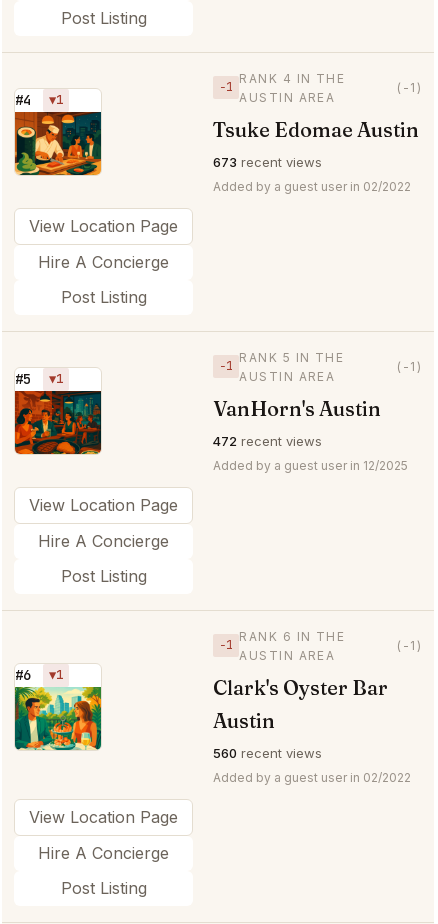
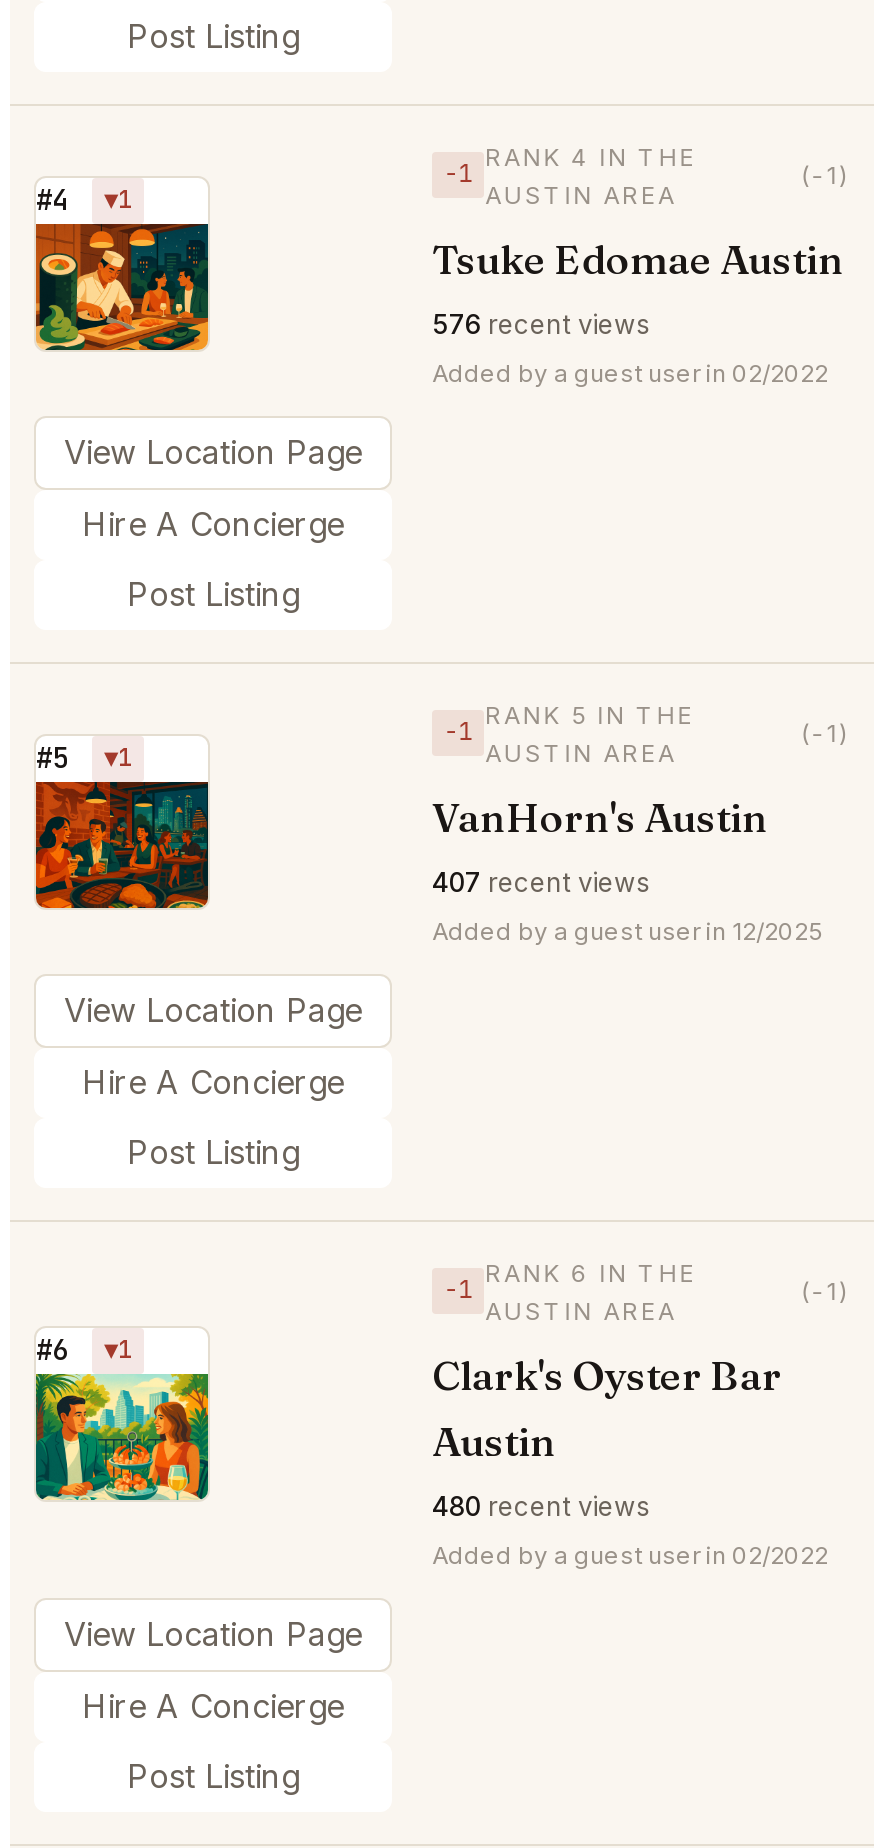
- 673 recent views
+ 576 recent views

- 472 recent views
+ 407 recent views

- 560 recent views
+ 480 recent views
